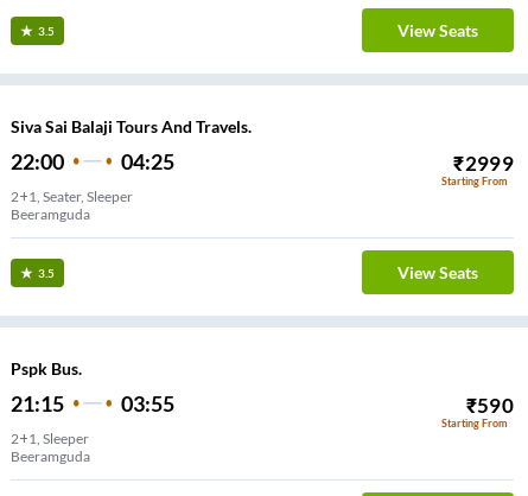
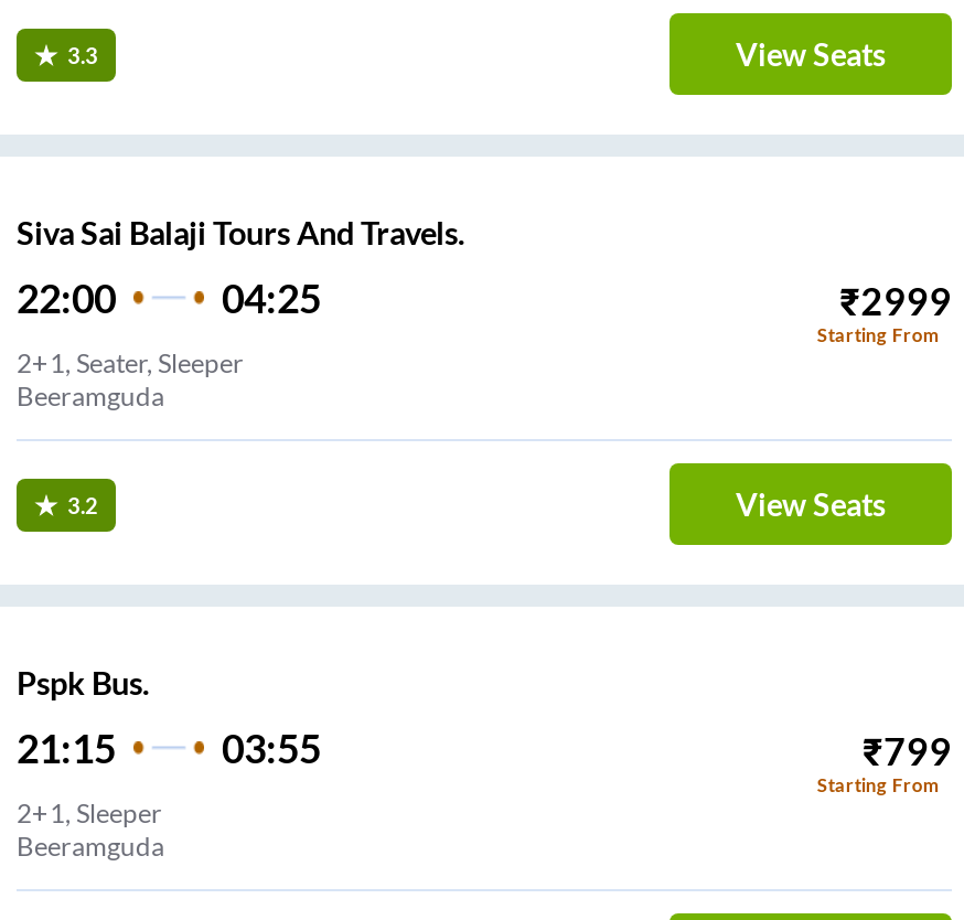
- 3.5
+ 3.3

- 3.5
+ 3.2

- ₹590
+ ₹799
